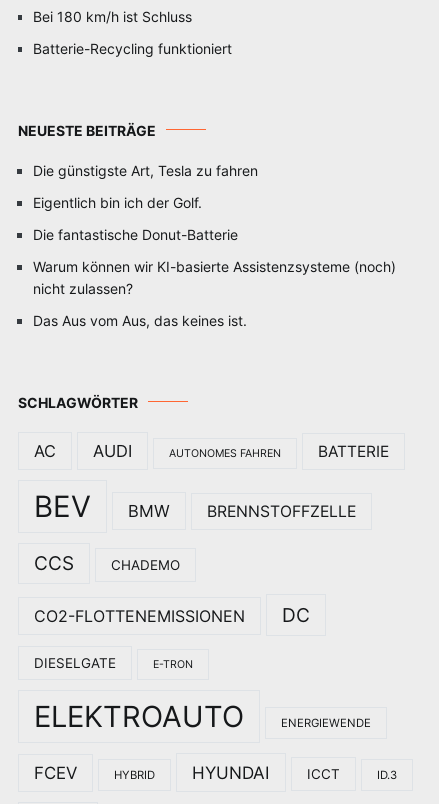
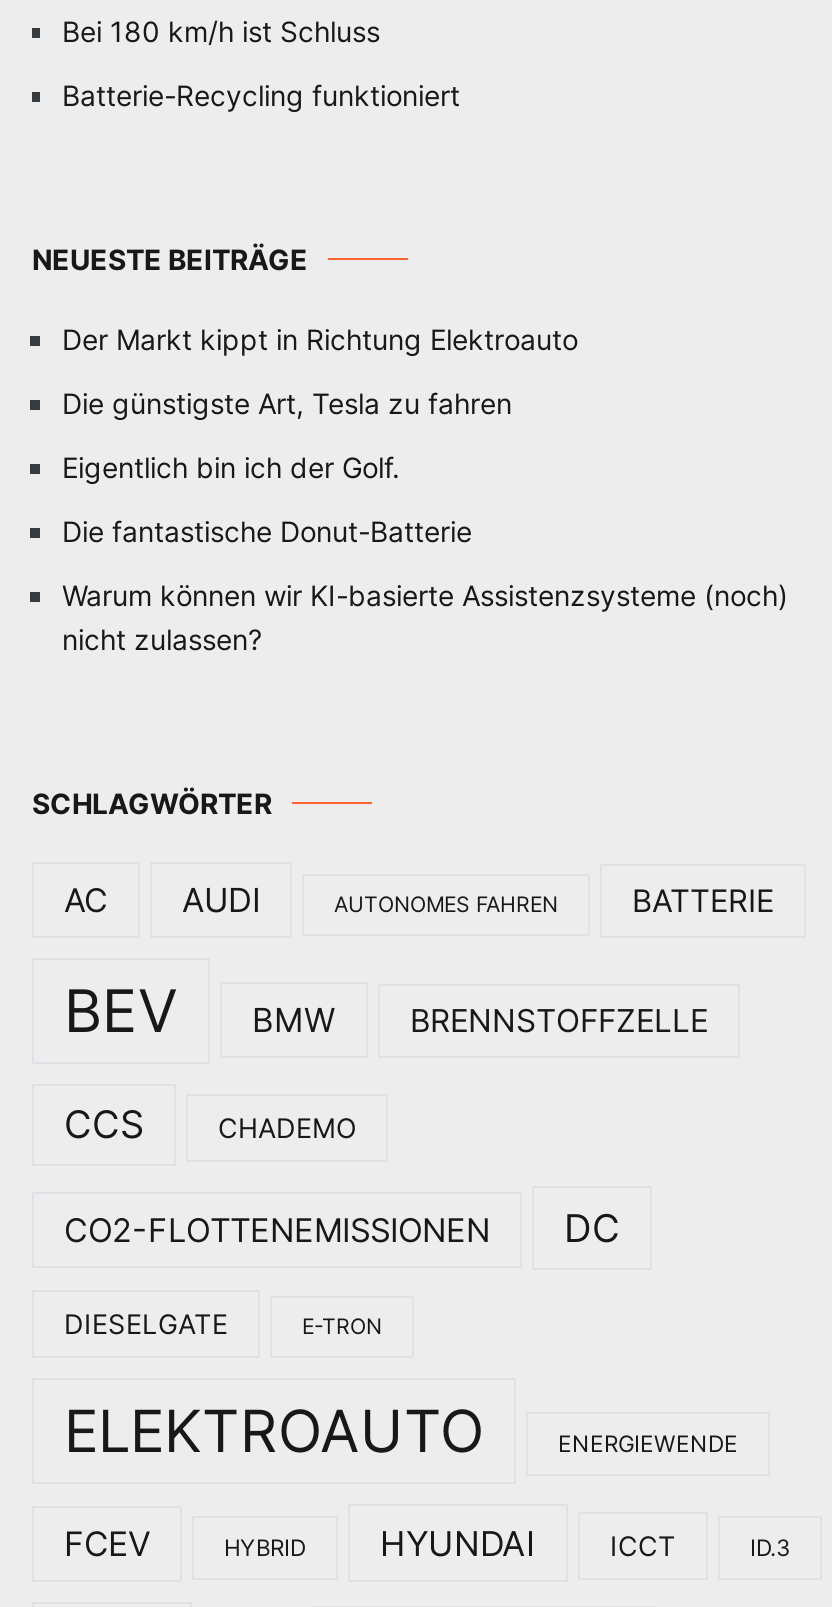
+ Der Markt kippt in Richtung Elektroauto

moved down: Die günstigste Art, Tesla zu fahren | Eigentlich bin ich der Golf. | Die fantastische Donut-Batterie | Warum können wir KI-basierte Assistenzsysteme (noch) | nicht zulassen?

- Das Aus vom Aus, das keines ist.
